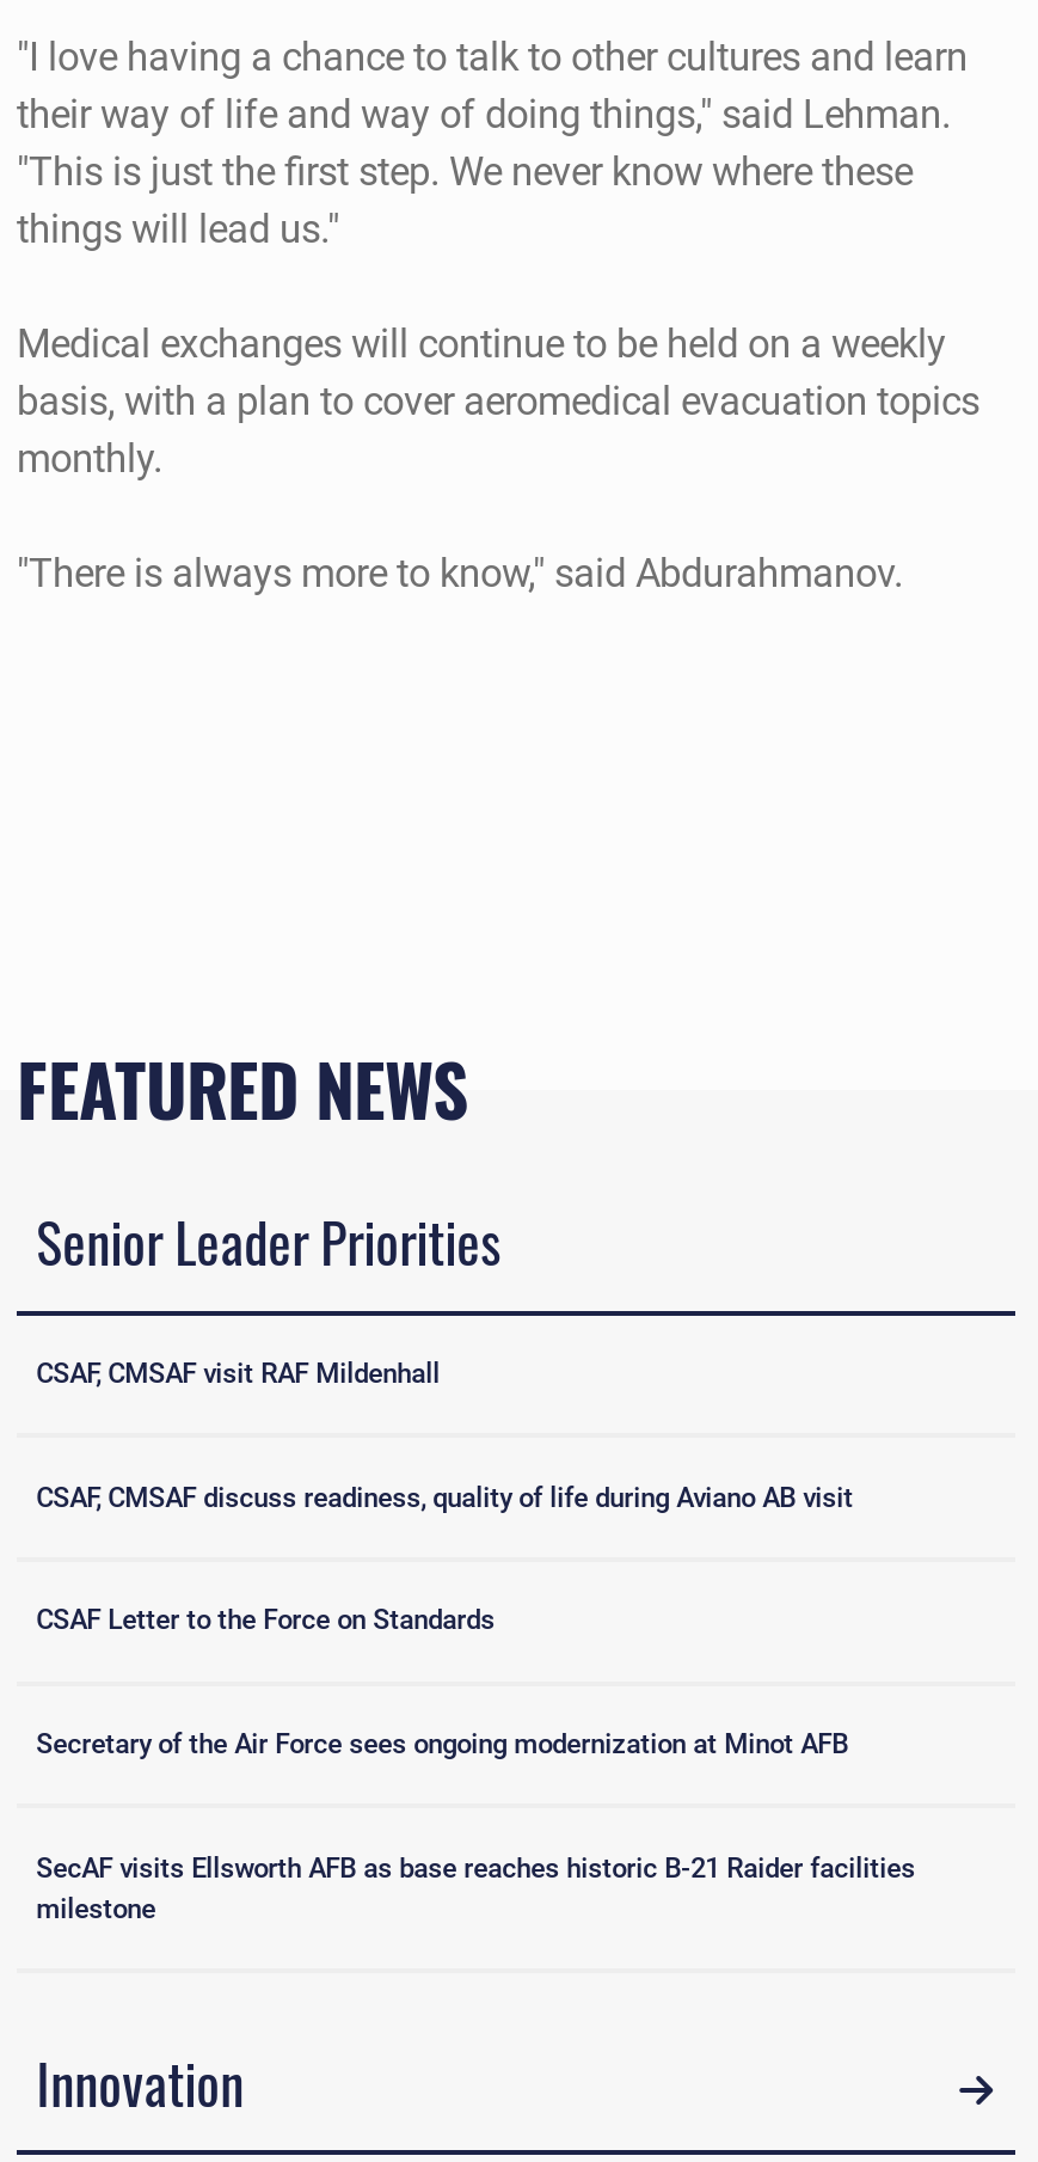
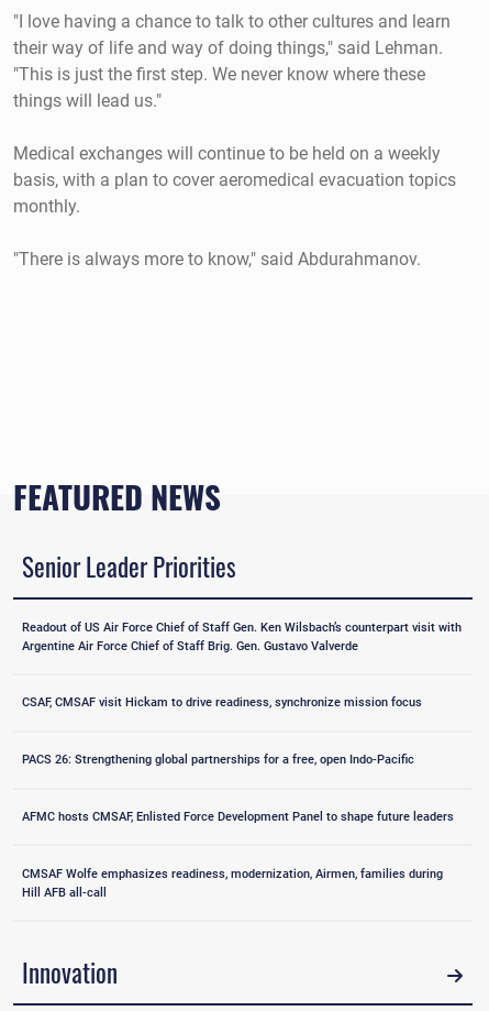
- CSAF, CMSAF visit RAF Mildenhall
+ Readout of US Air Force Chief of Staff Gen. Ken Wilsbach’s counterpart visit with
+ Argentine Air Force Chief of Staff Brig. Gen. Gustavo Valverde

- CSAF, CMSAF discuss readiness, quality of life during Aviano AB visit
+ CSAF, CMSAF visit Hickam to drive readiness, synchronize mission focus

- CSAF Letter to the Force on Standards
+ PACS 26: Strengthening global partnerships for a free, open Indo-Pacific

- Secretary of the Air Force sees ongoing modernization at Minot AFB
+ AFMC hosts CMSAF, Enlisted Force Development Panel to shape future leaders

- SecAF visits Ellsworth AFB as base reaches historic B-21 Raider facilities
- milestone
+ CMSAF Wolfe emphasizes readiness, modernization, Airmen, families during
+ Hill AFB all-call
